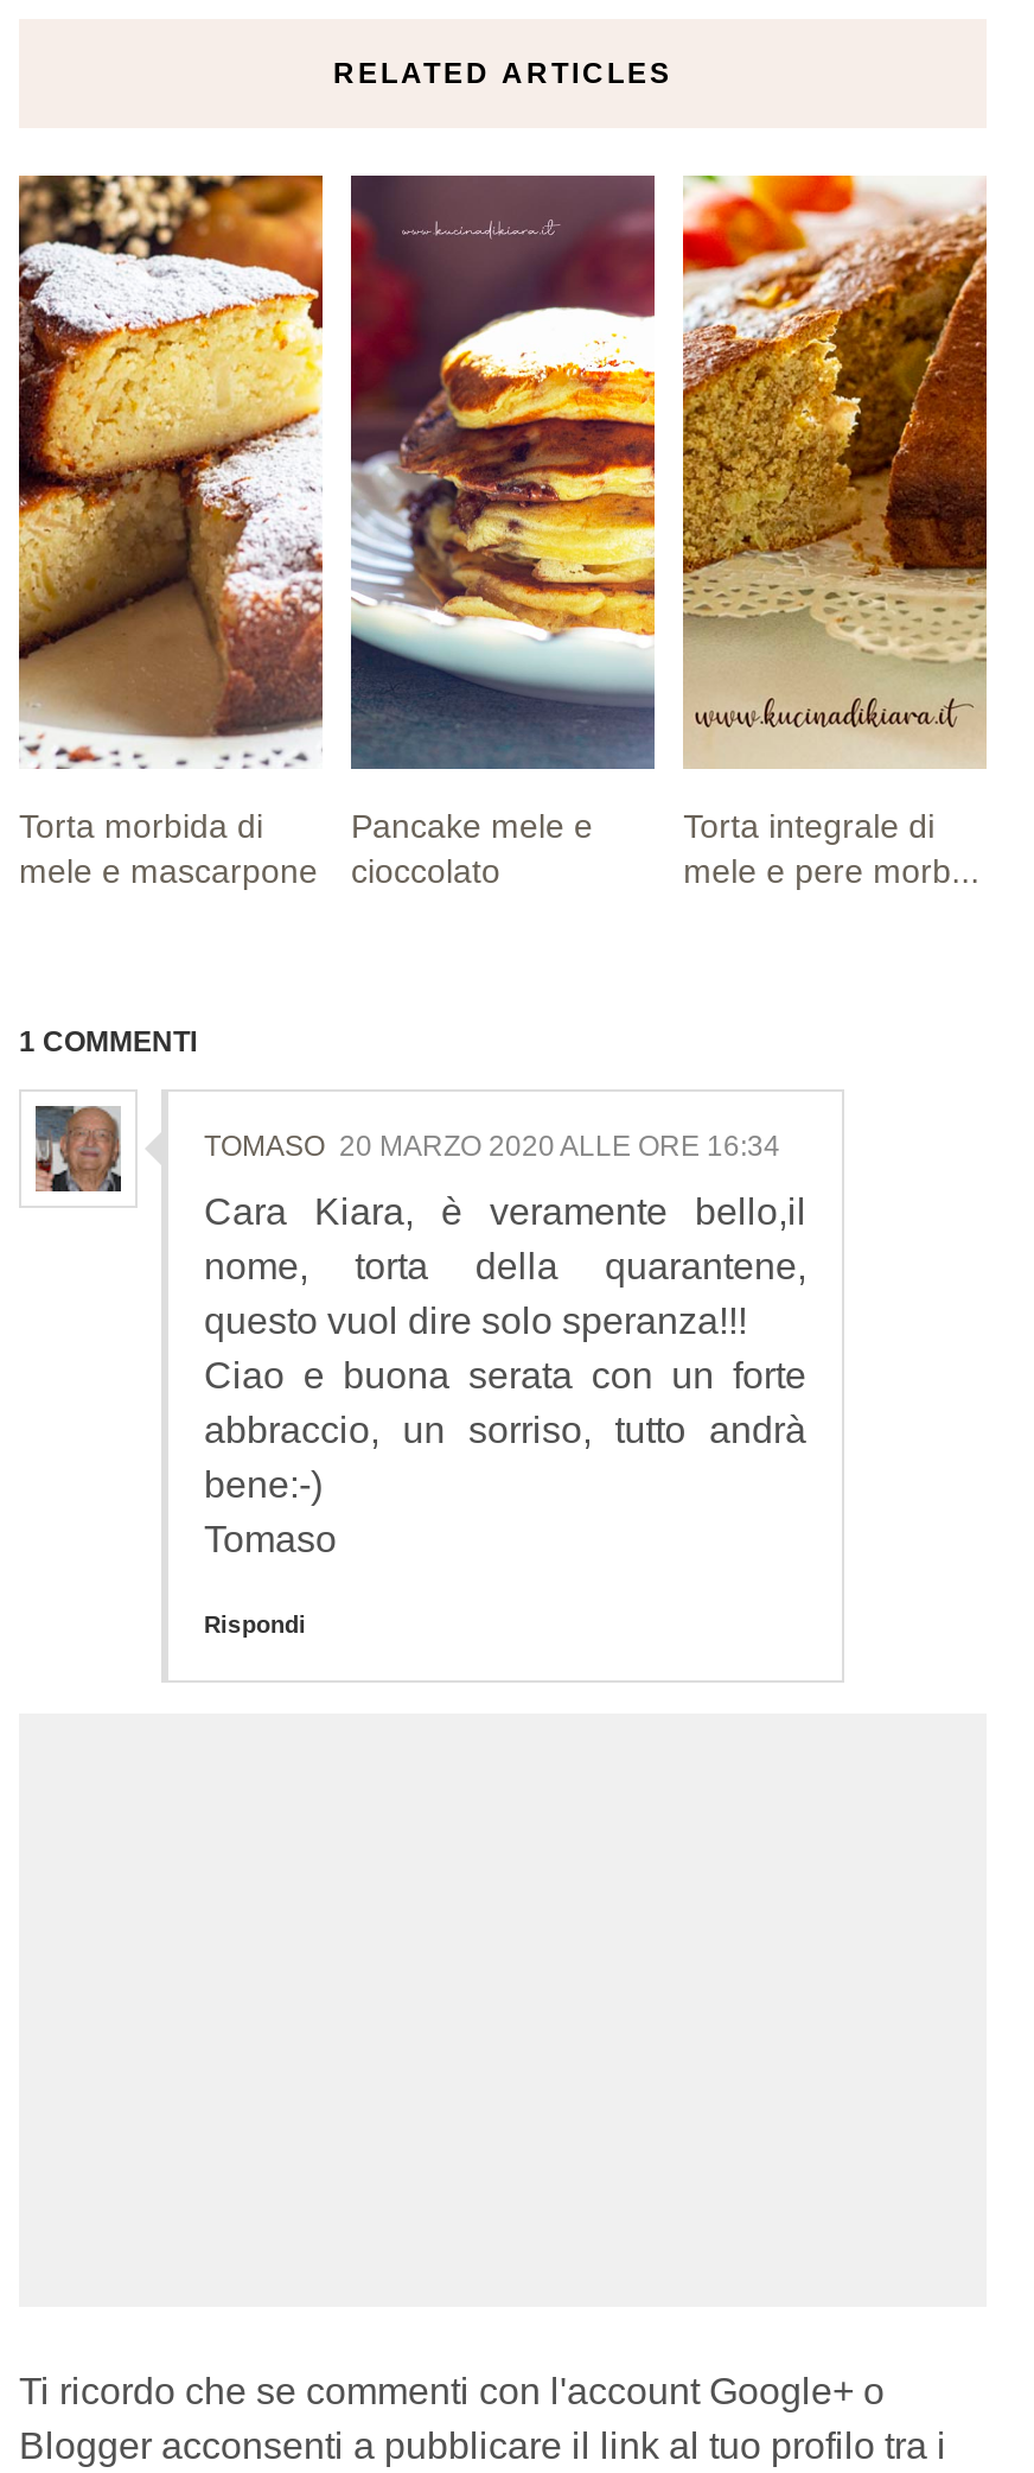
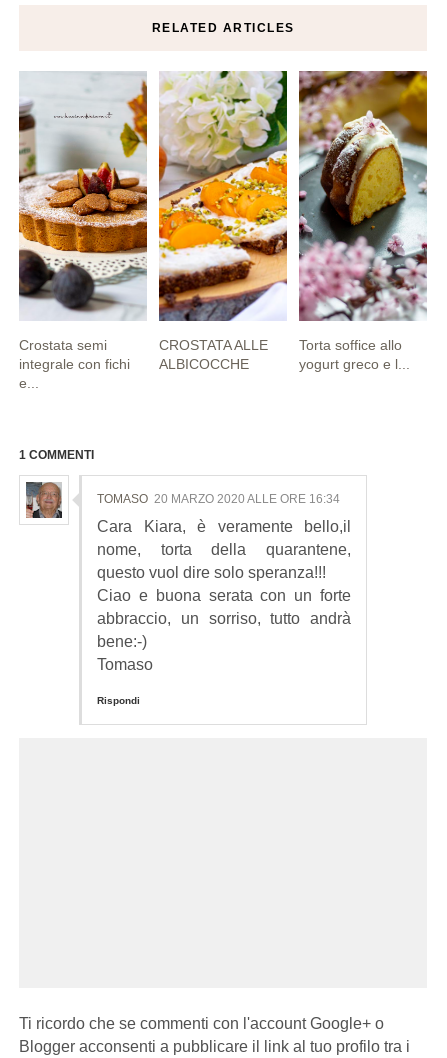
- [image]
- Torta morbida di
- mele e mascarpone
+ [image]
+ Crostata semi
+ integrale con fichi
+ e...

- [image]
- Pancake mele e
- cioccolato
+ [image]
+ CROSTATA ALLE
+ ALBICOCCHE

- [image]
- Torta integrale di
- mele e pere morb...
+ [image]
+ Torta soffice allo
+ yogurt greco e l...
